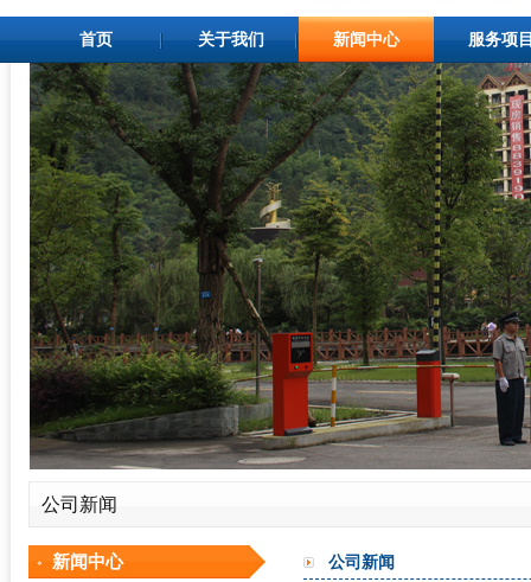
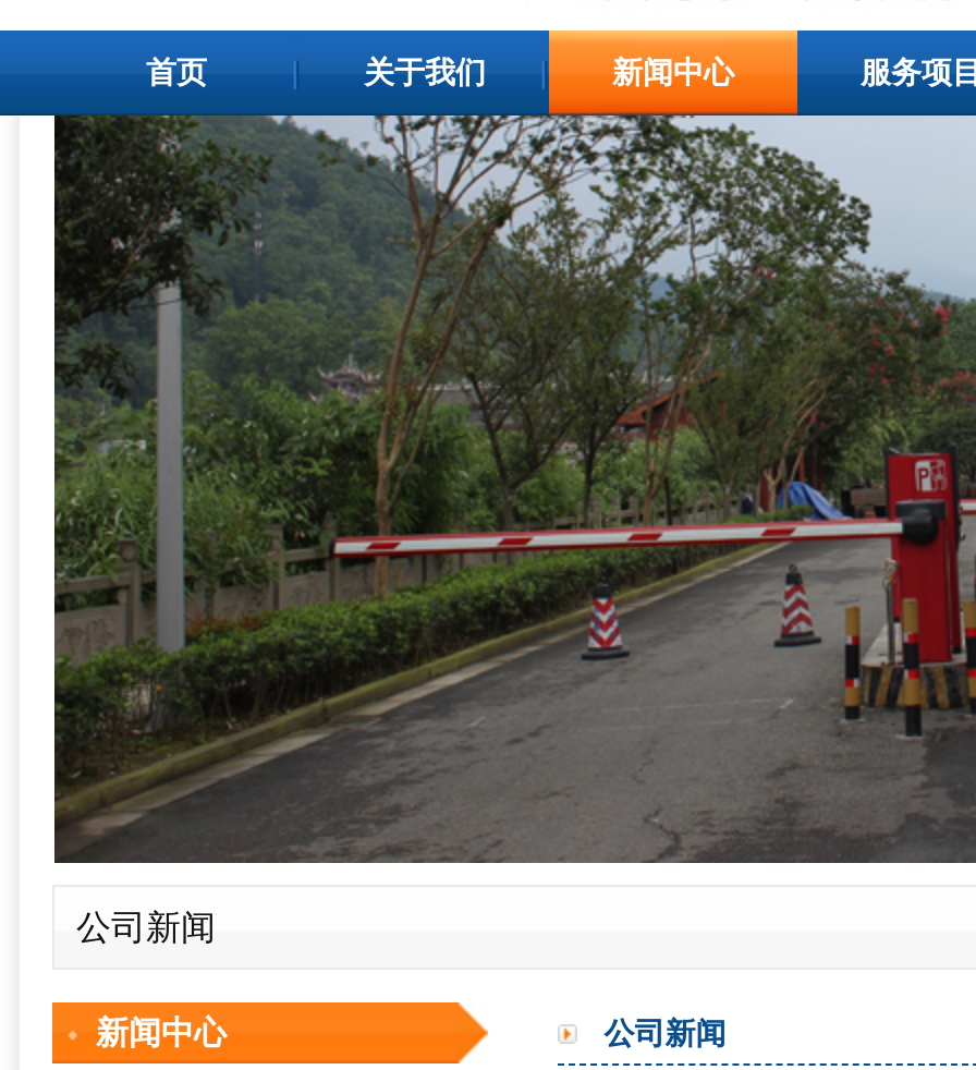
- [image]
+ [image]
